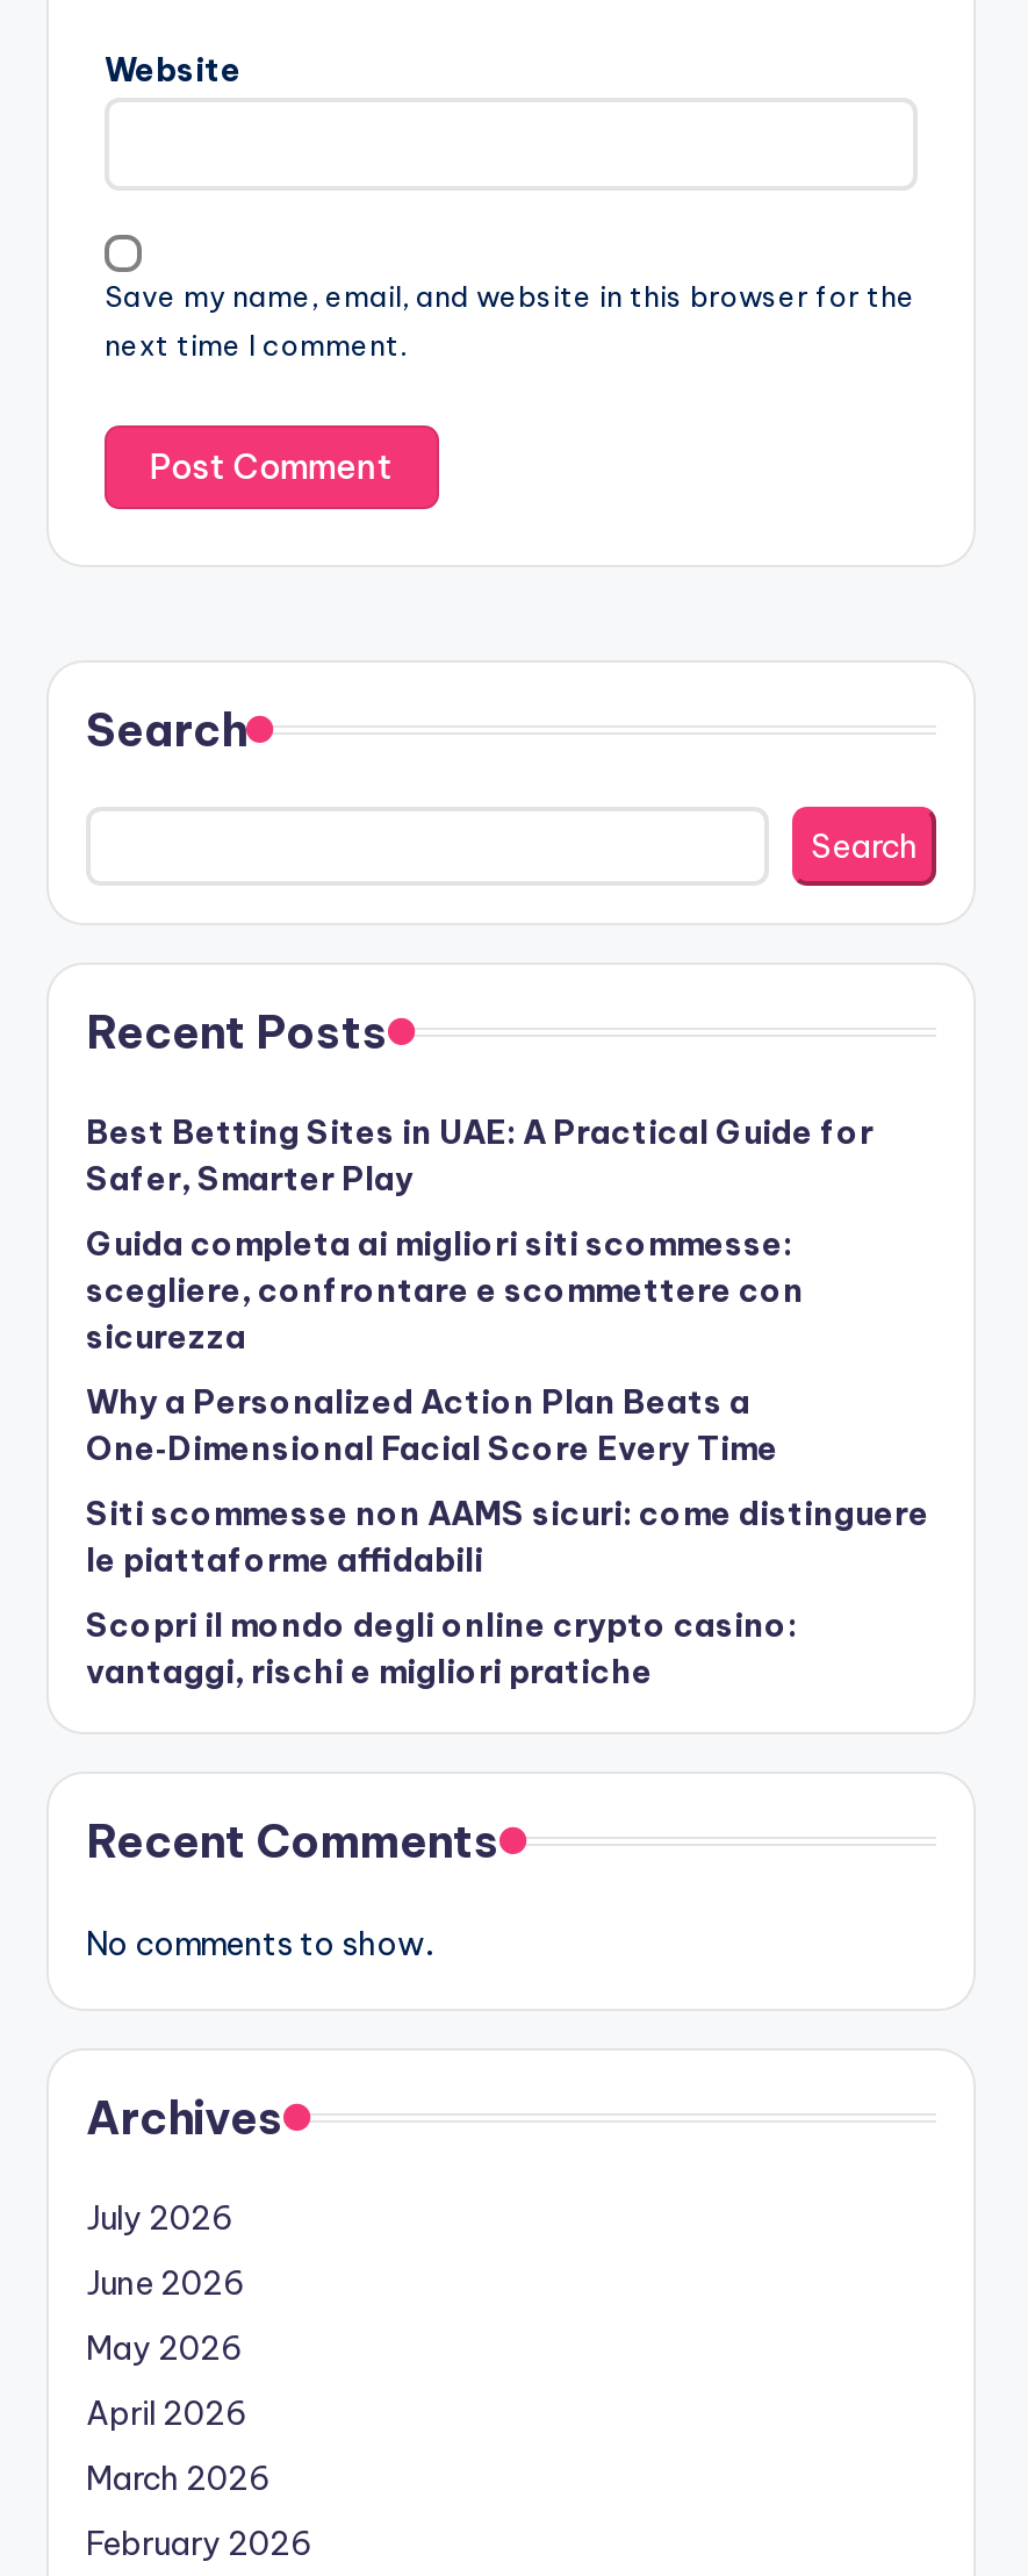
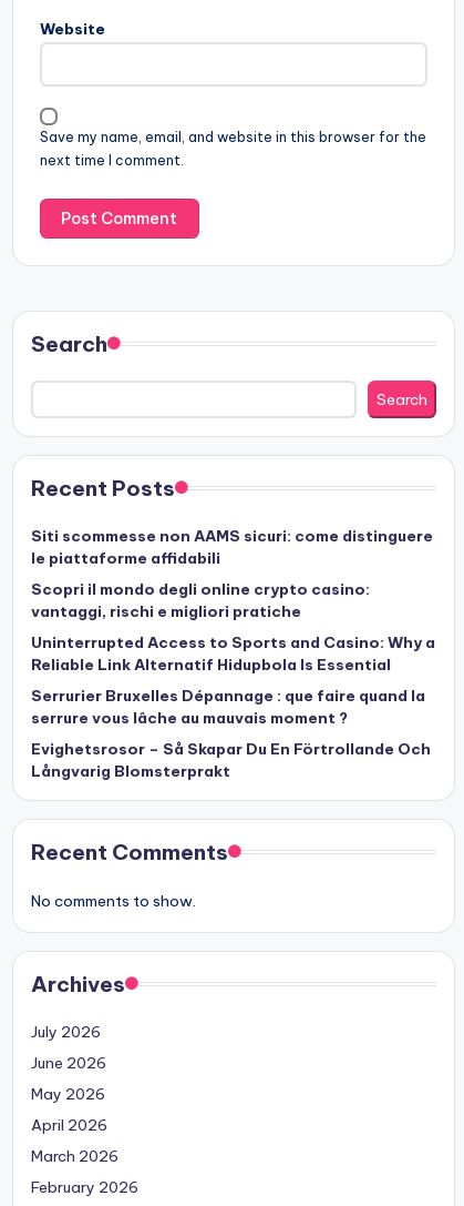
- Best Betting Sites in UAE: A Practical Guide for
- Safer, Smarter Play
- Guida completa ai migliori siti scommesse:
- scegliere, confrontare e scommettere con
- sicurezza
- Why a Personalized Action Plan Beats a
- One‑Dimensional Facial Score Every Time

moved up: Siti scommesse non AAMS sicuri: come distinguere | le piattaforme affidabili | Scopri il mondo degli online crypto casino: | vantaggi, rischi e migliori pratiche

+ Uninterrupted Access to Sports and Casino: Why a
+ Reliable Link Alternatif Hidupbola Is Essential
+ Serrurier Bruxelles Dépannage : que faire quand la
+ serrure vous lâche au mauvais moment ?
+ Evighetsrosor – Så Skapar Du En Förtrollande Och
+ Långvarig Blomsterprakt
